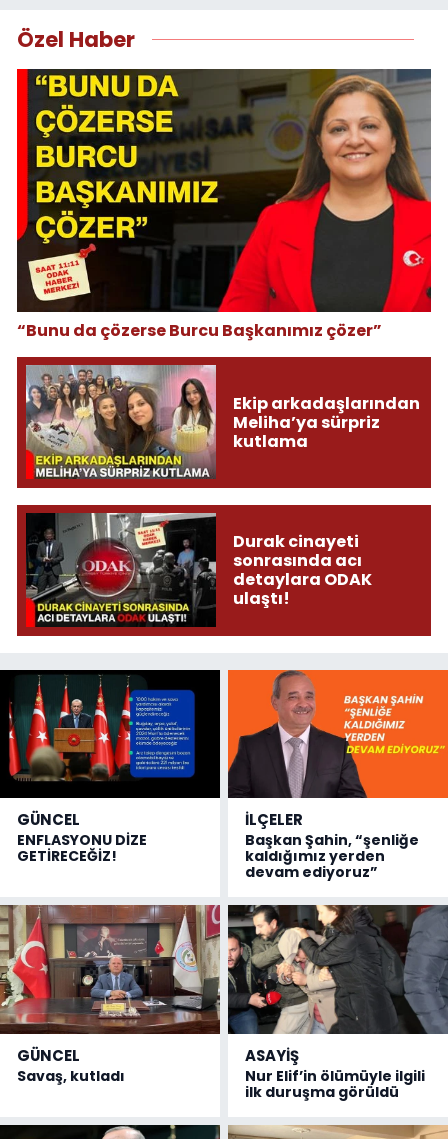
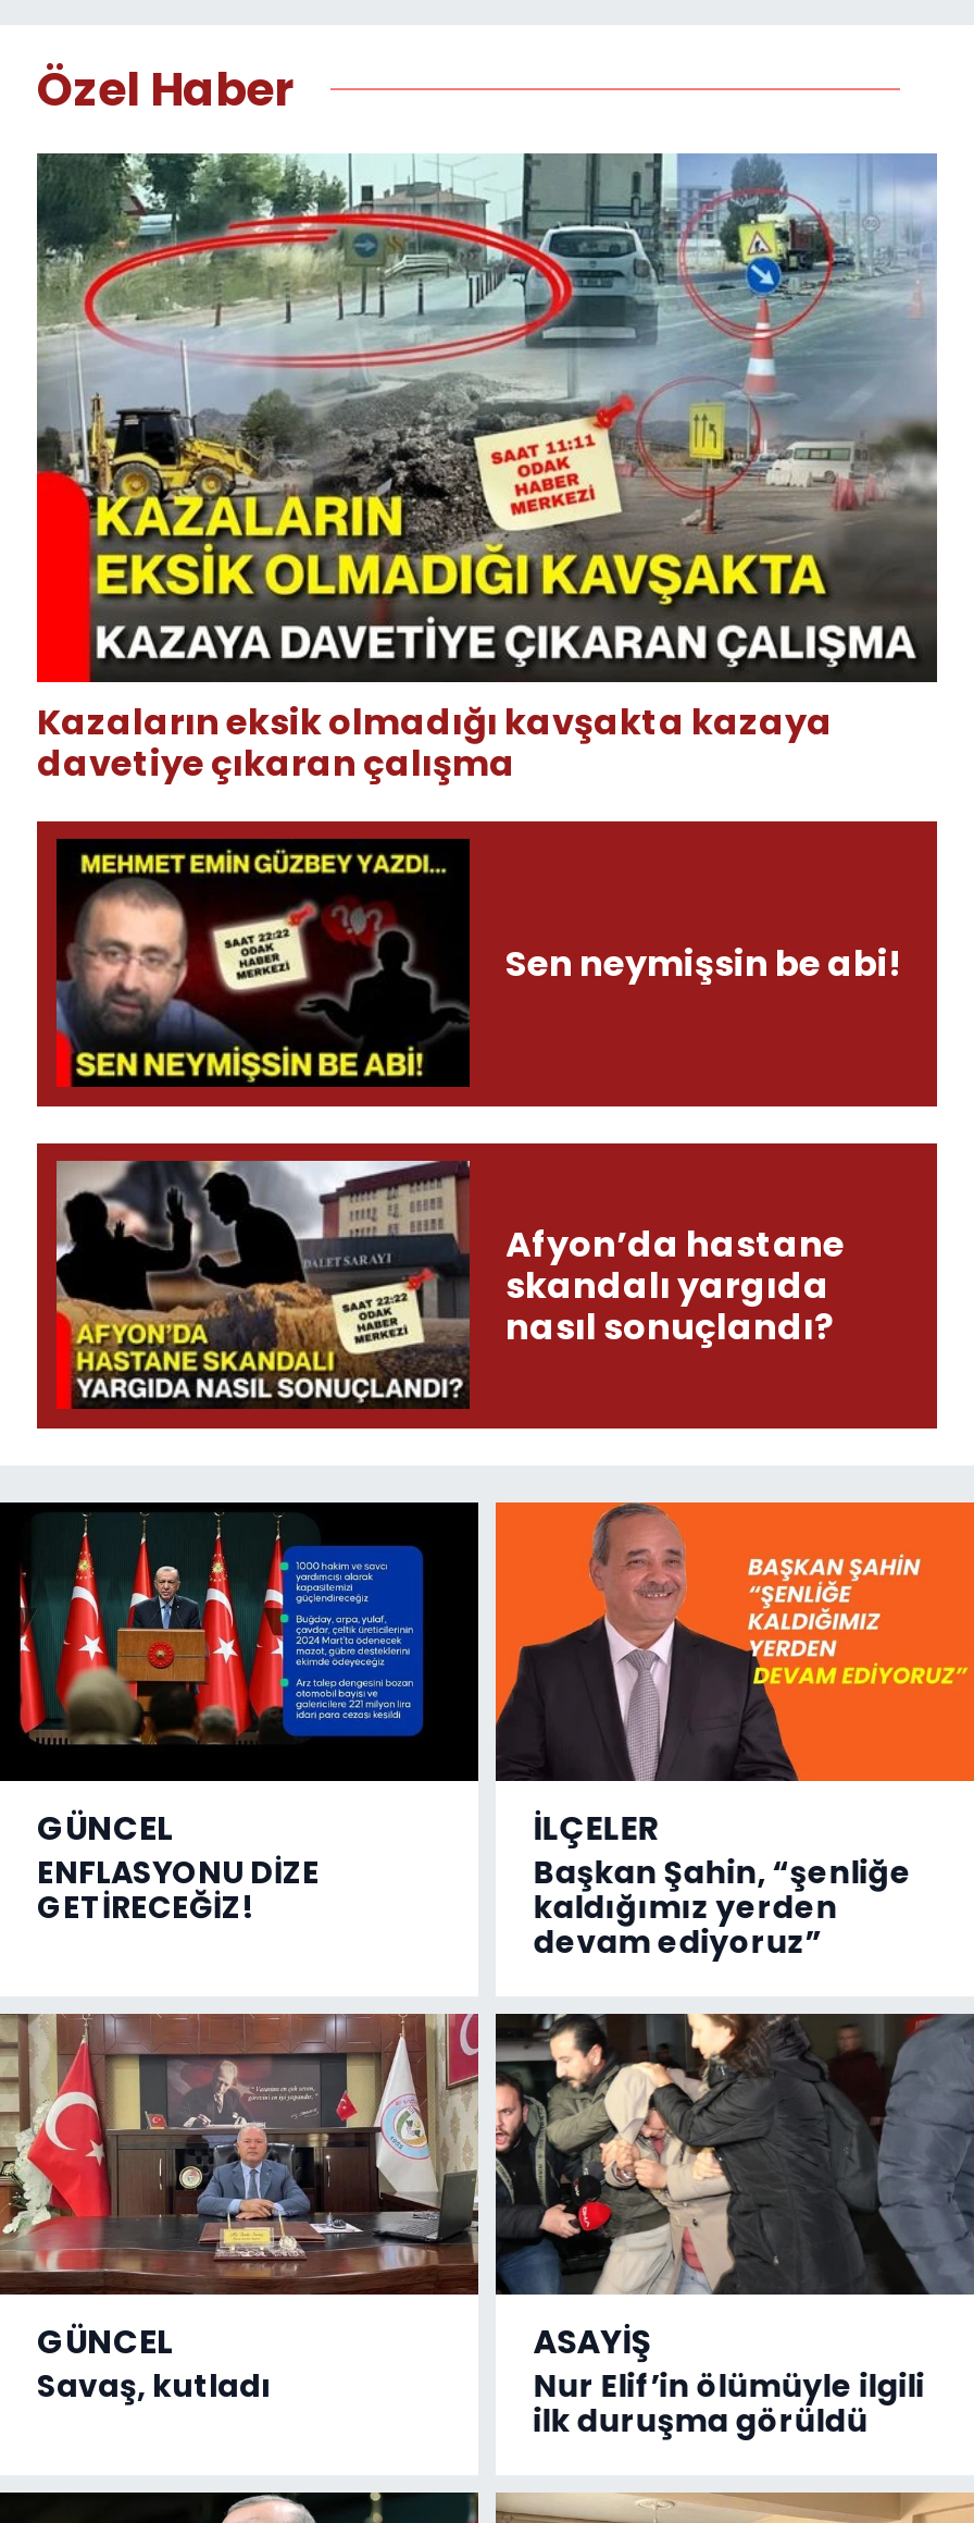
- [image]
- “Bunu da çözerse Burcu Başkanımız çözer”
+ [image]
+ Kazaların eksik olmadığı kavşakta kazaya
+ davetiye çıkaran çalışma

- [image]
- Ekip arkadaşlarından
- Meliha’ya sürpriz
- kutlama
+ [image]
+ Sen neymişsin be abi!

- [image]
- Durak cinayeti
- sonrasında acı
- detaylara ODAK
- ulaştı!
+ [image]
+ Afyon’da hastane
+ skandalı yargıda
+ nasıl sonuçlandı?
